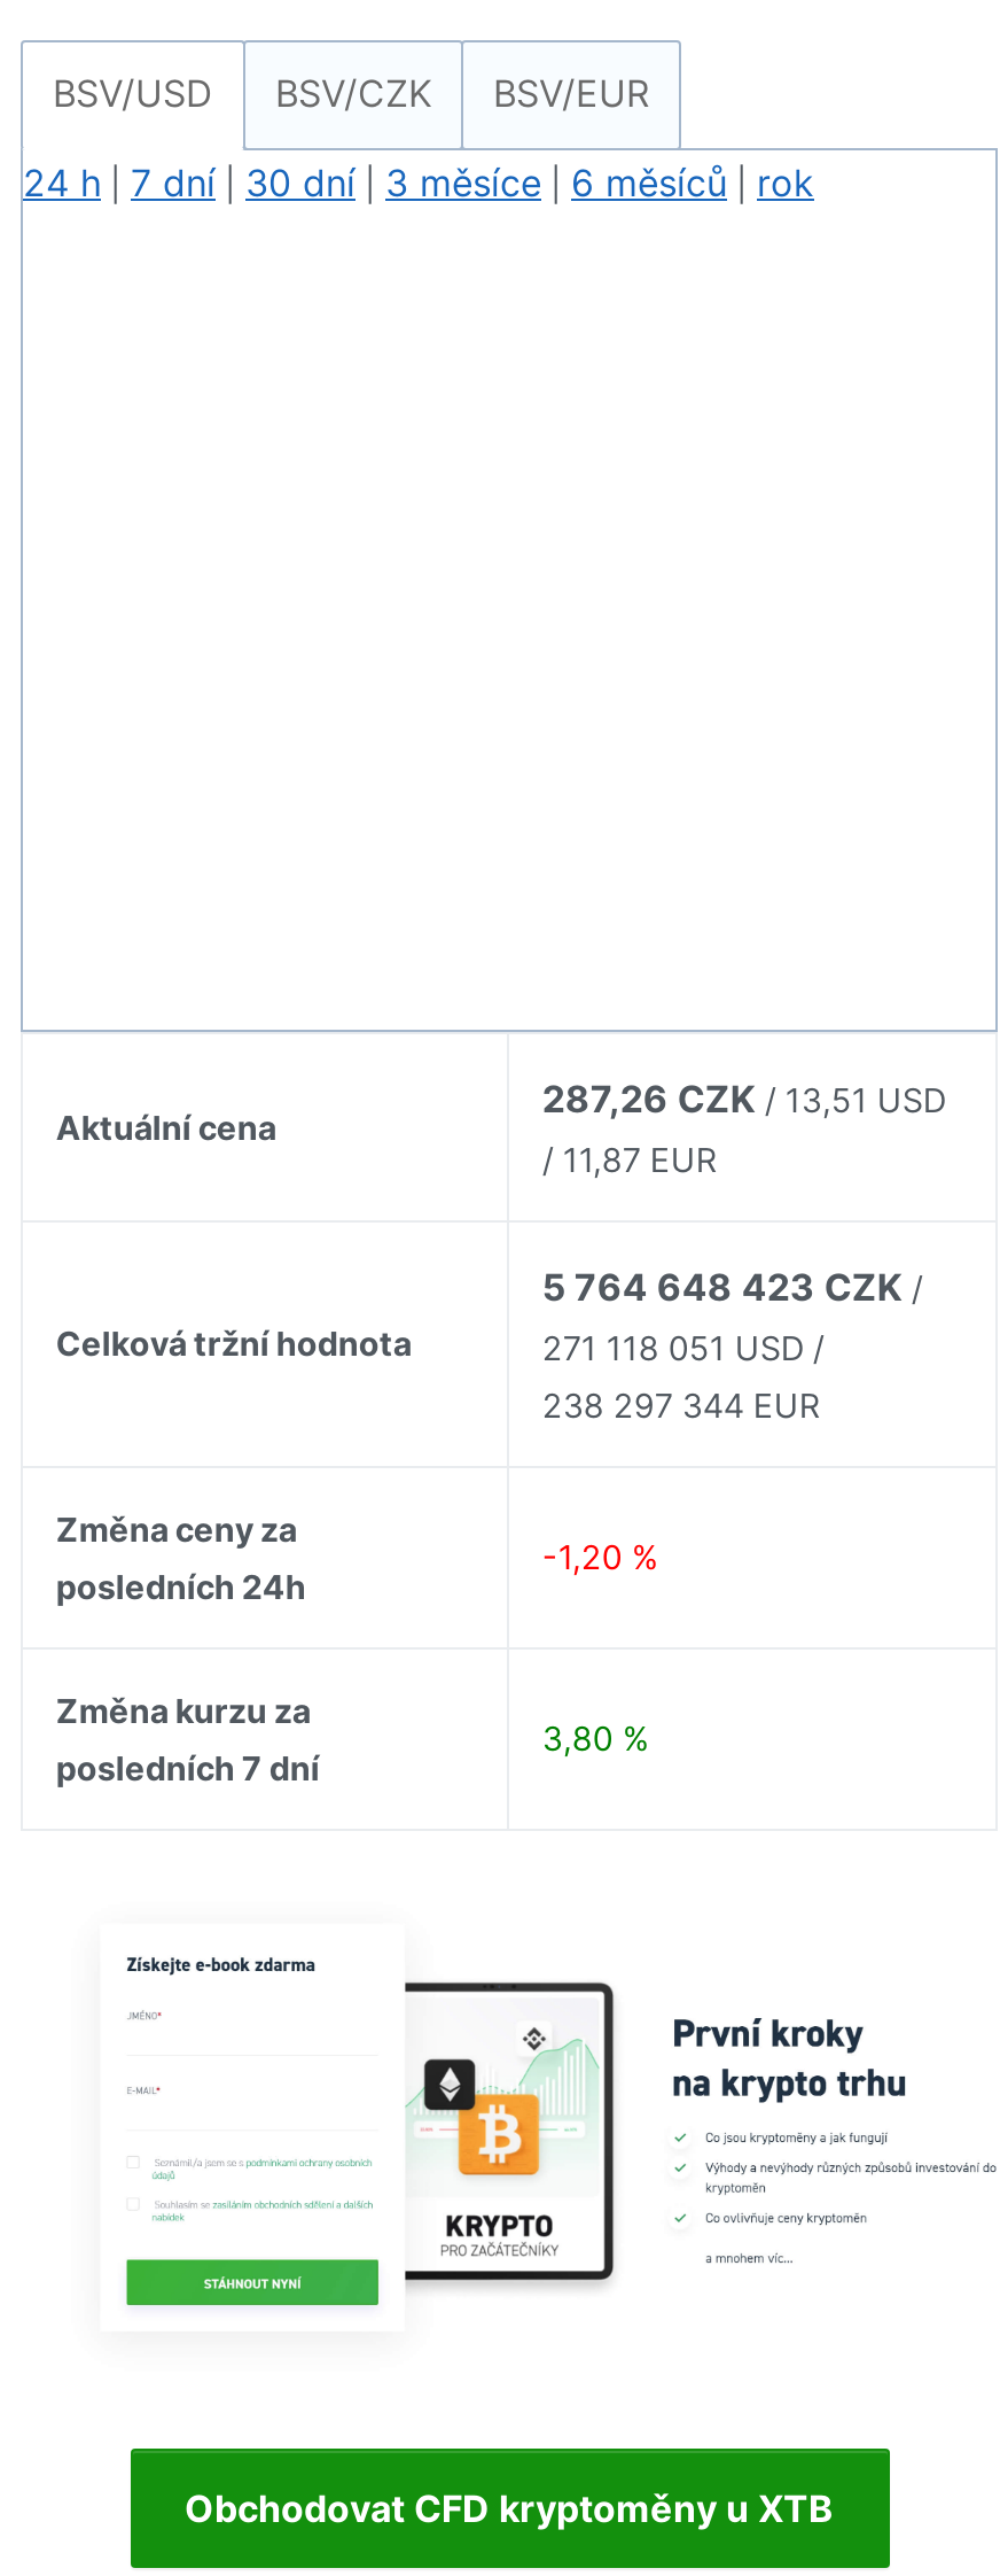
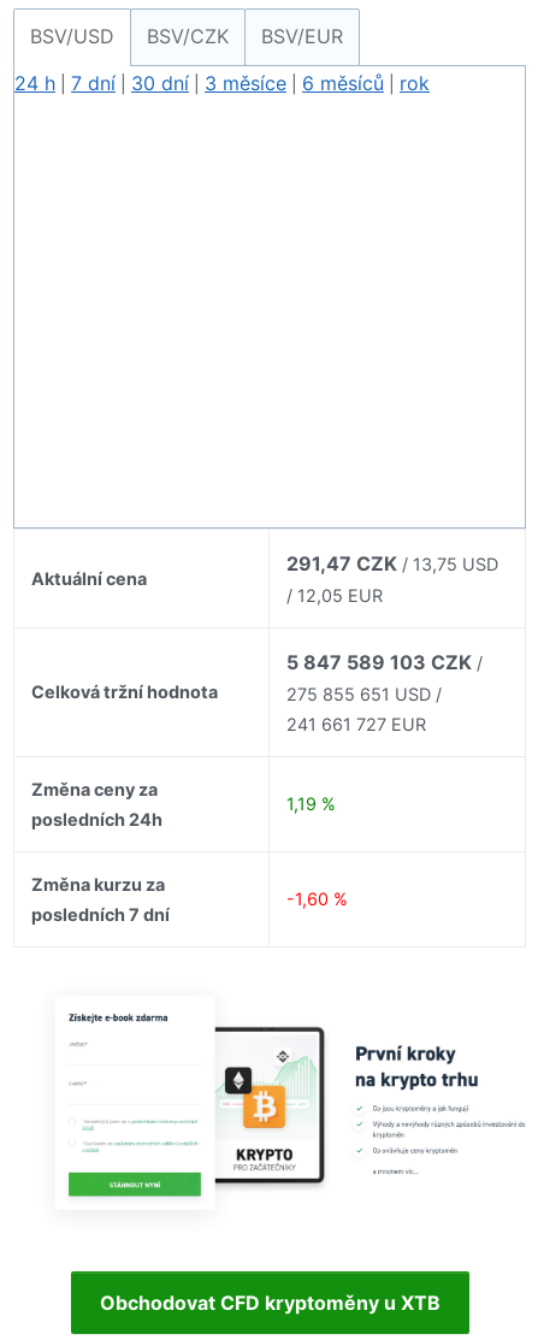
- 287,26 CZK / 13,51 USD
+ 291,47 CZK / 13,75 USD

- / 11,87 EUR
+ / 12,05 EUR

- 5 764 648 423 CZK /
+ 5 847 589 103 CZK /

- 271 118 051 USD /
+ 275 855 651 USD /

- 238 297 344 EUR
+ 241 661 727 EUR

- -1,20 %
+ 1,19 %

- 3,80 %
+ -1,60 %
